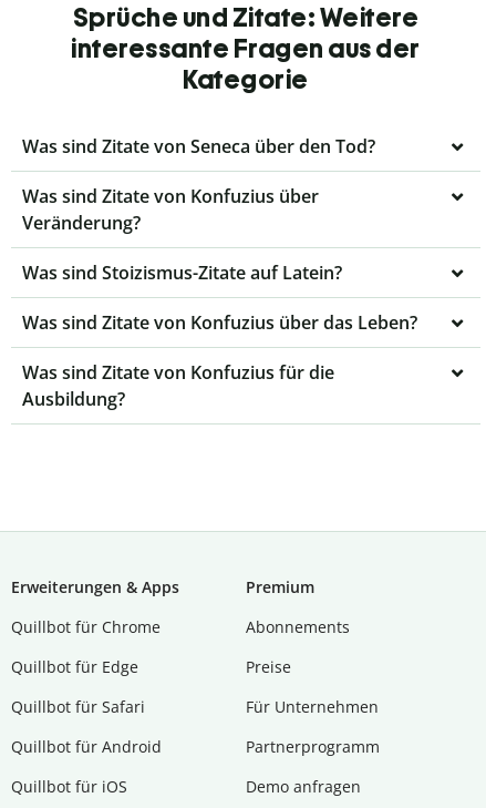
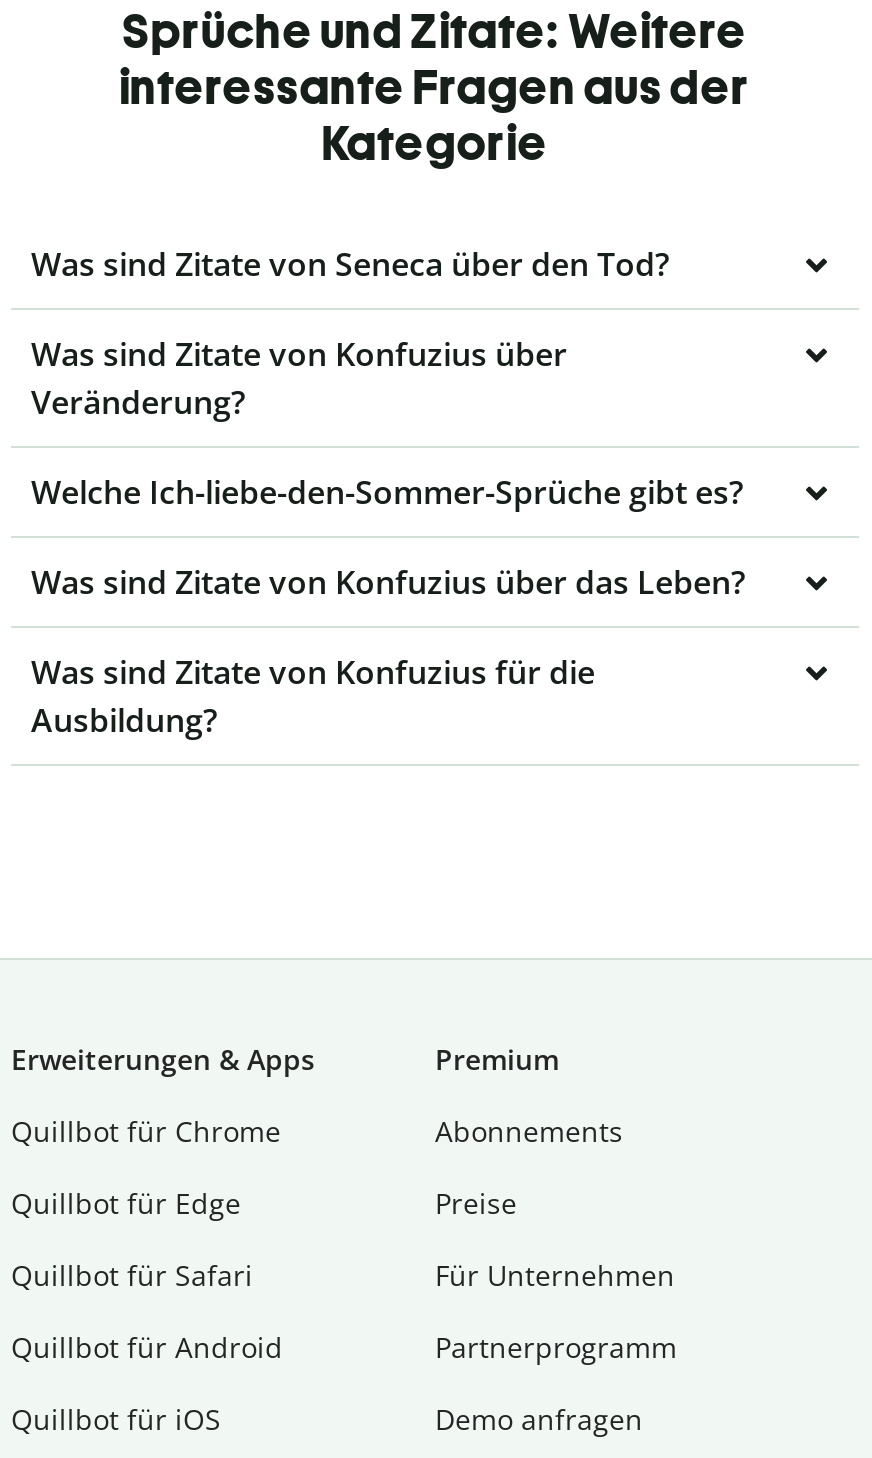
- Was sind Stoizismus-Zitate auf Latein?
+ Welche Ich-liebe-den-Sommer-Sprüche gibt es?
